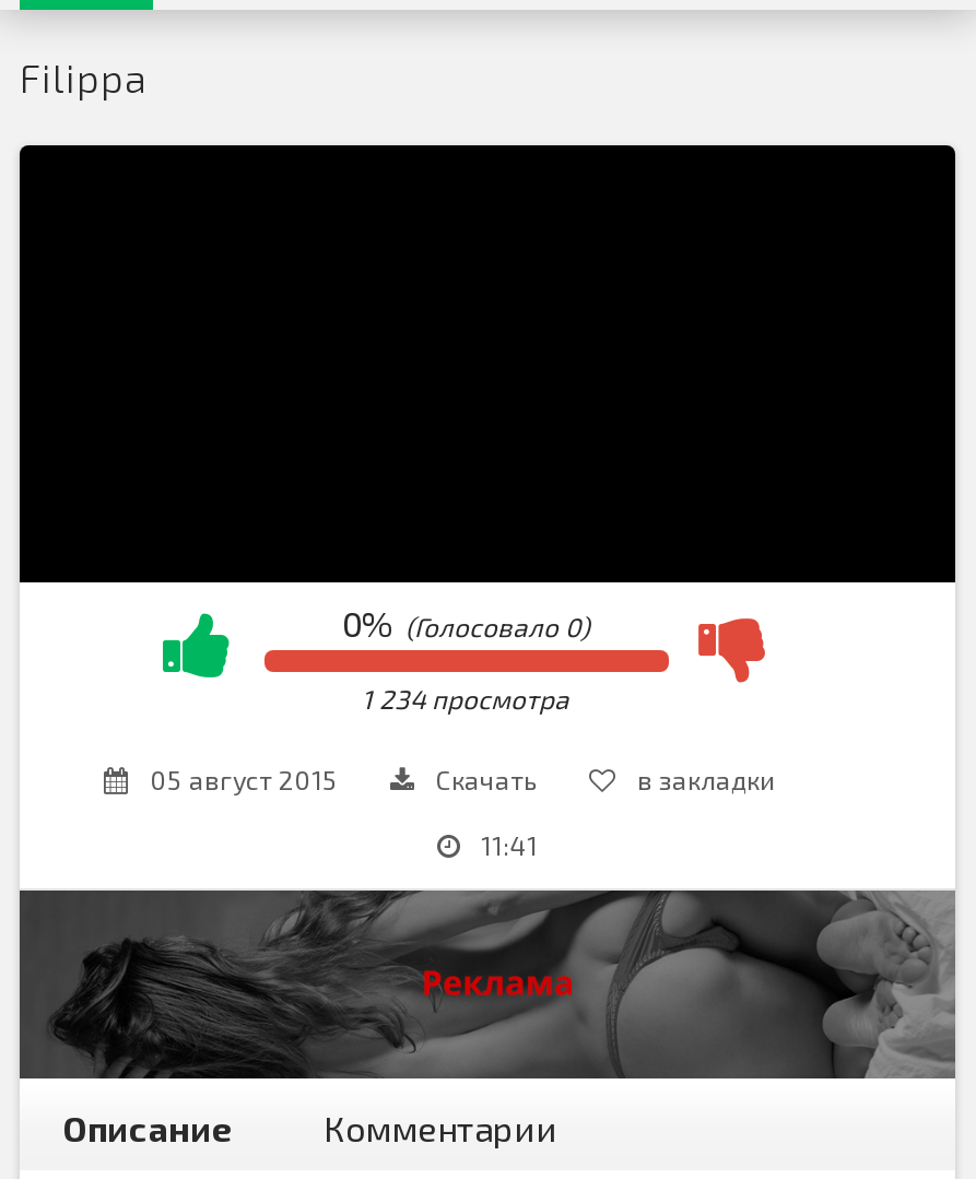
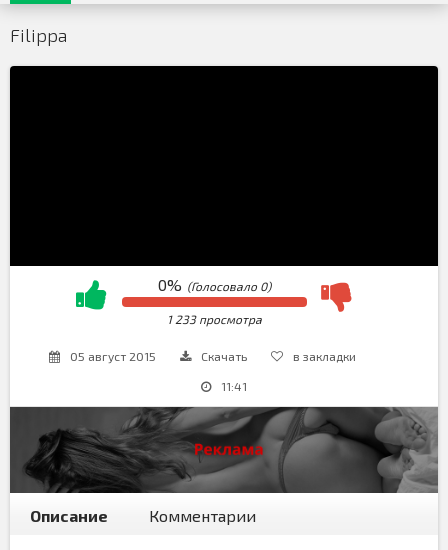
- 1 234 просмотра
+ 1 233 просмотра
